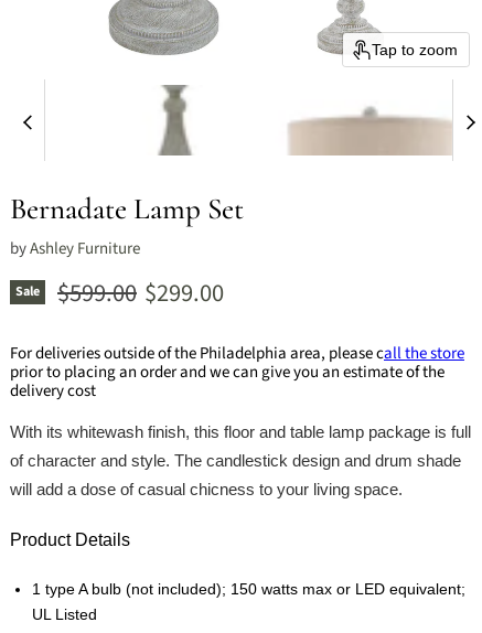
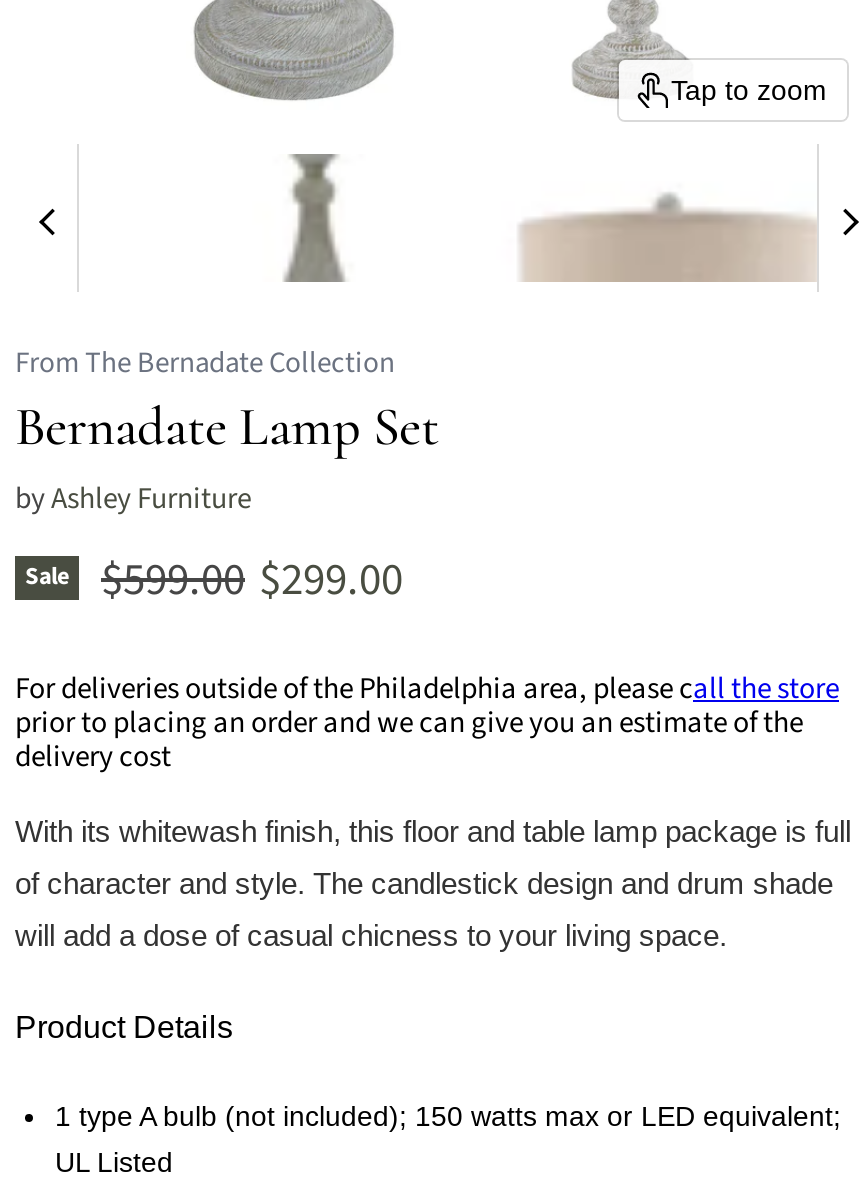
+ From The Bernadate Collection
